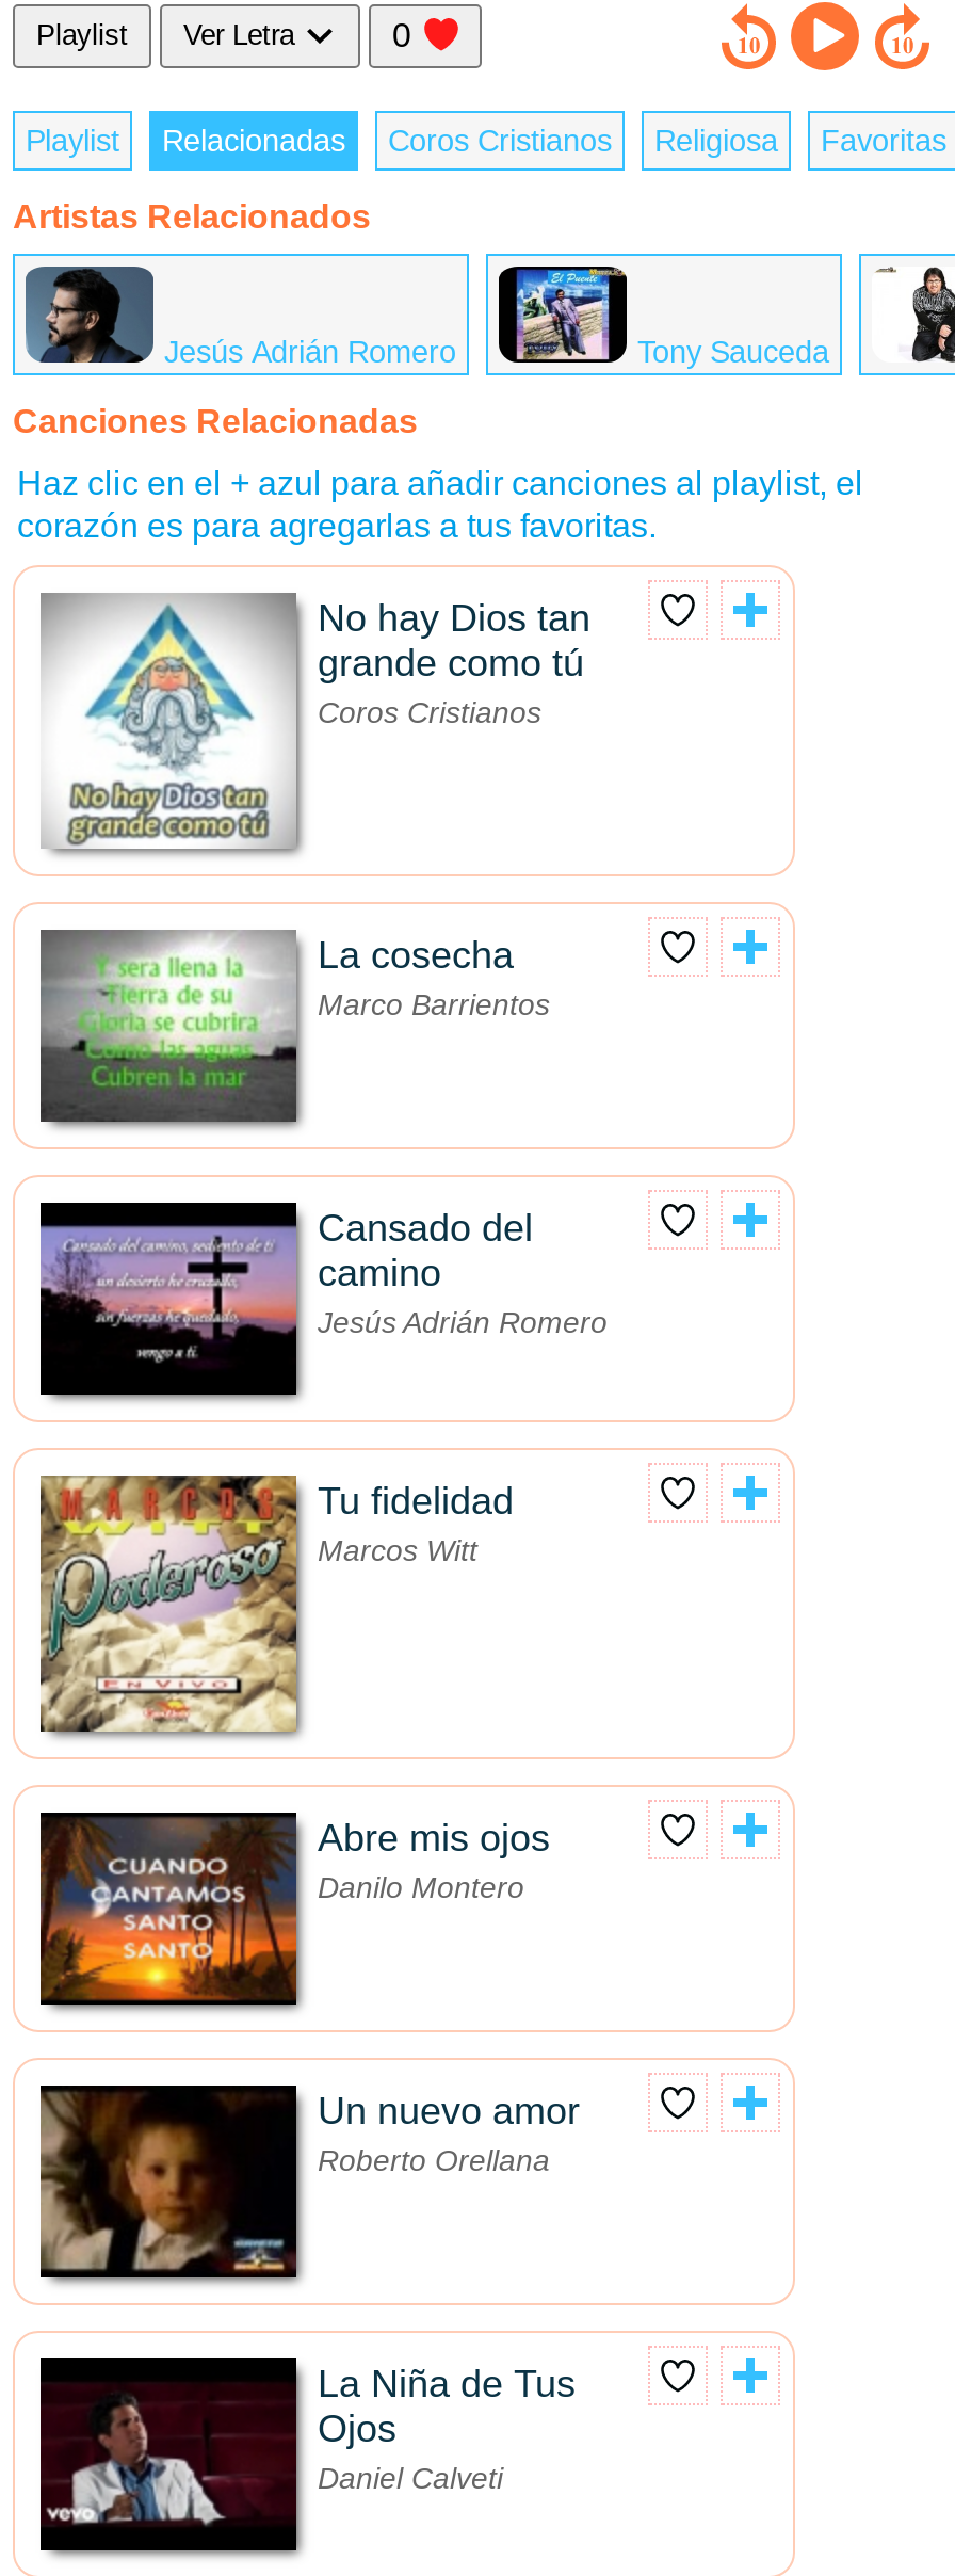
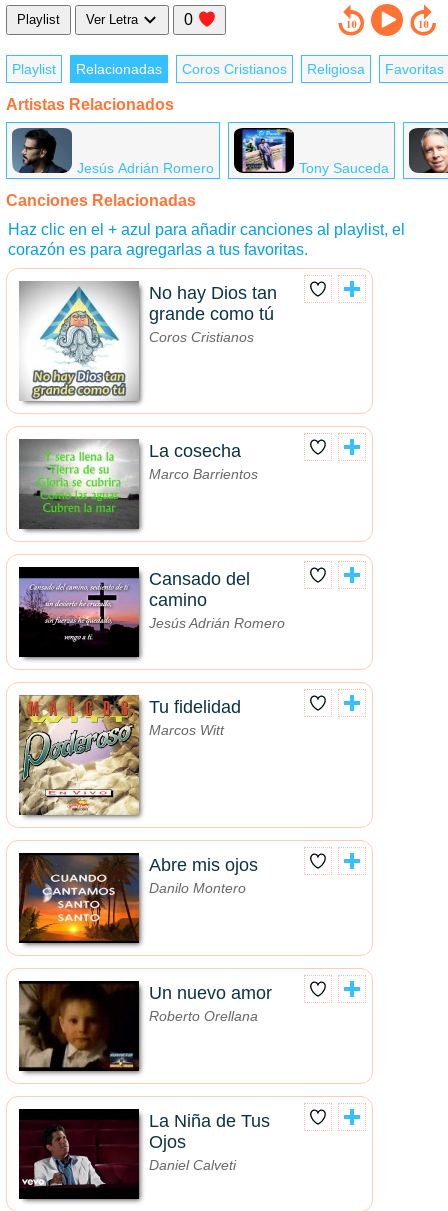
- [image]
+ [image]
